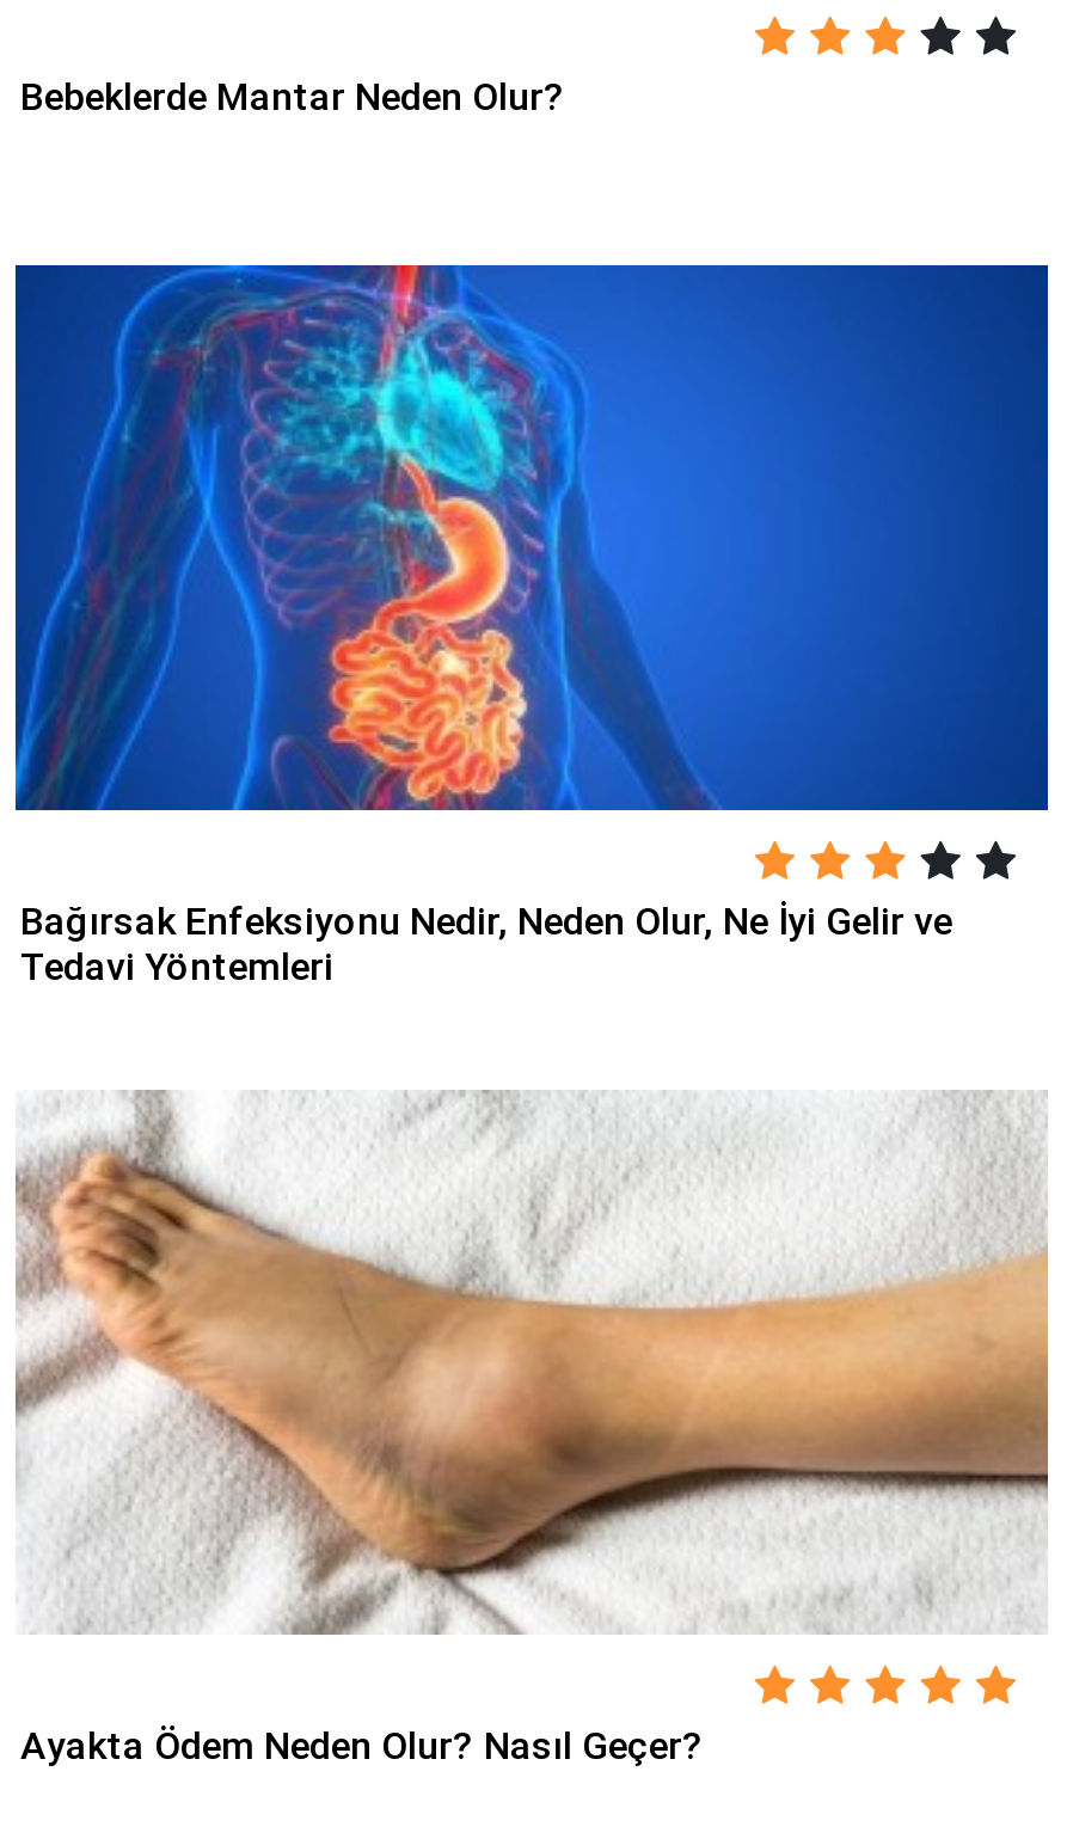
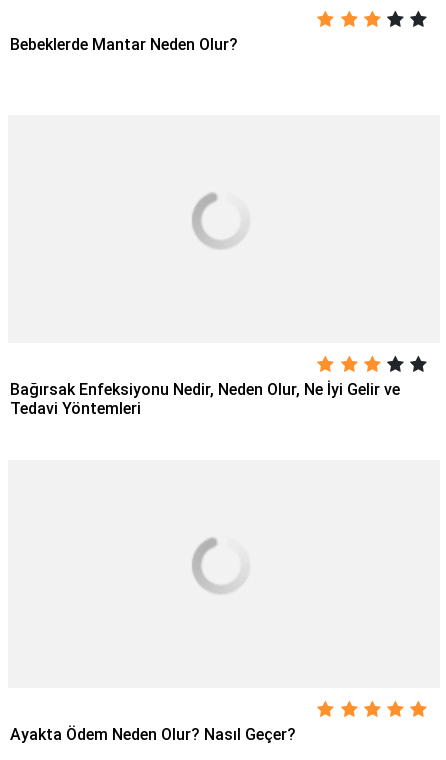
- [image]

- [image]
